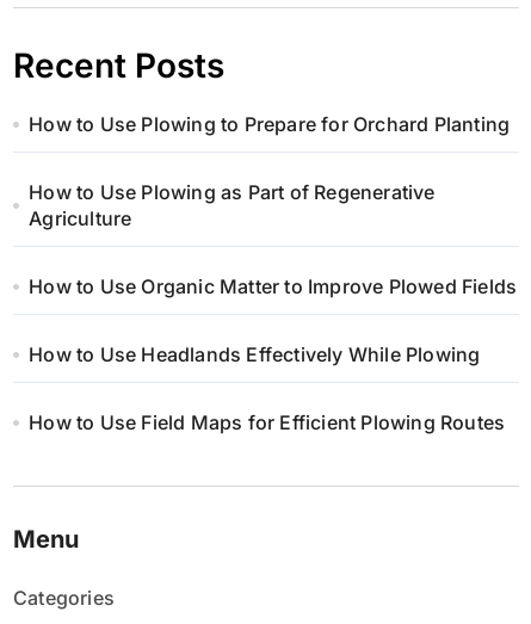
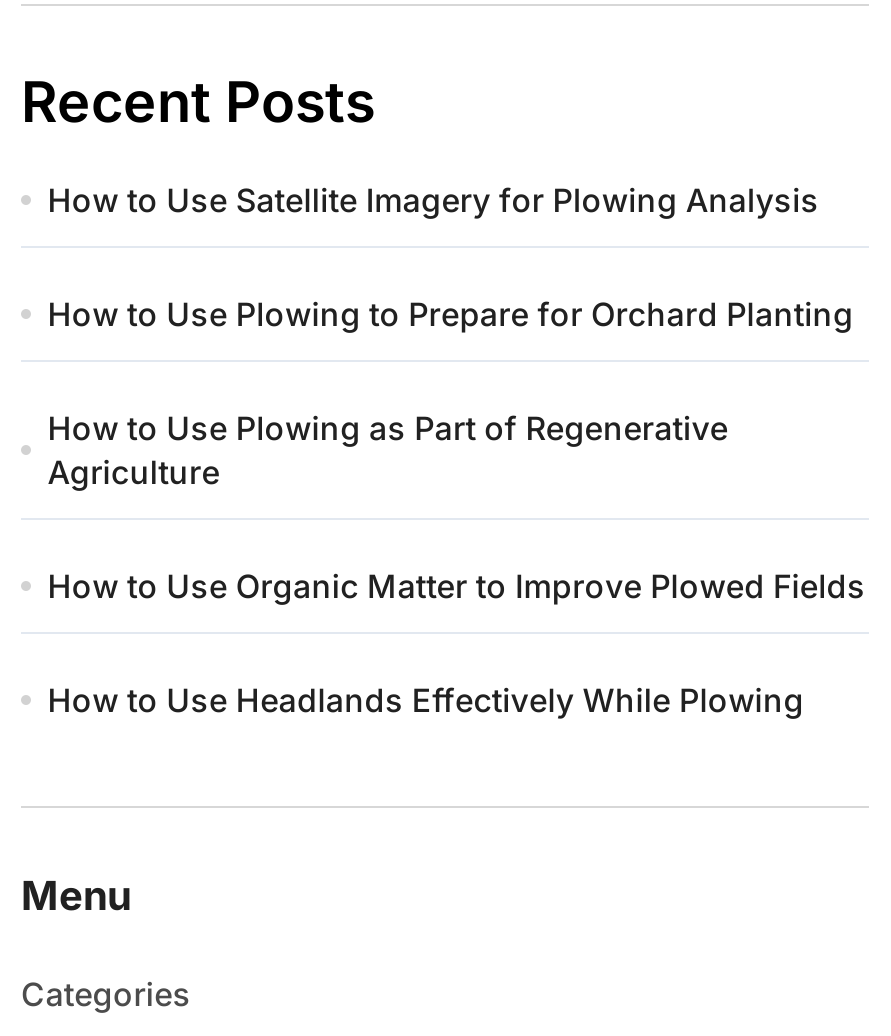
+ How to Use Satellite Imagery for Plowing Analysis

moved down: How to Use Plowing to Prepare for Orchard Planting | How to Use Plowing as Part of Regenerative | Agriculture | How to Use Organic Matter to Improve Plowed Fields | How to Use Headlands Effectively While Plowing

- How to Use Field Maps for Efficient Plowing Routes
